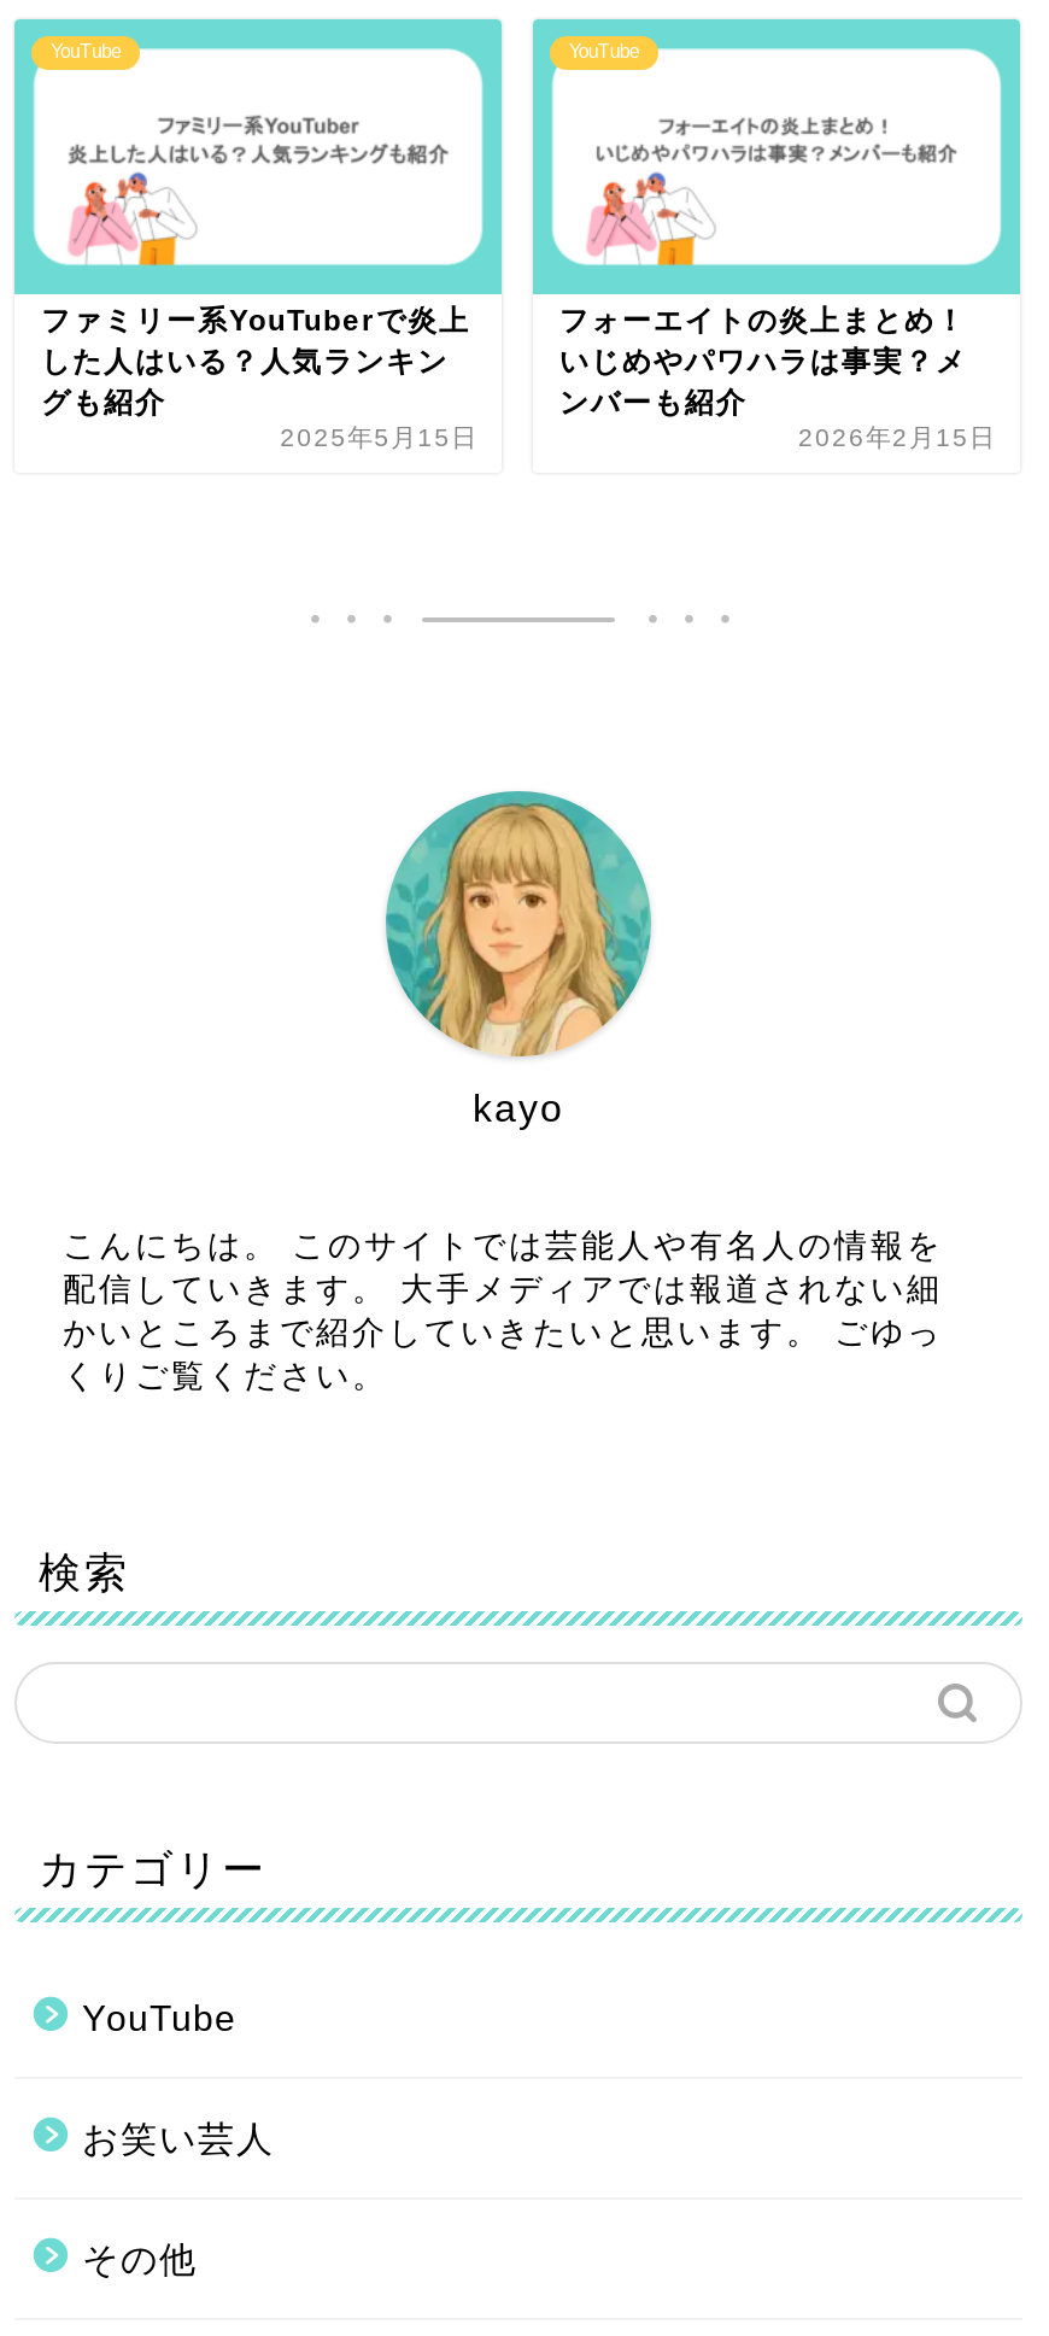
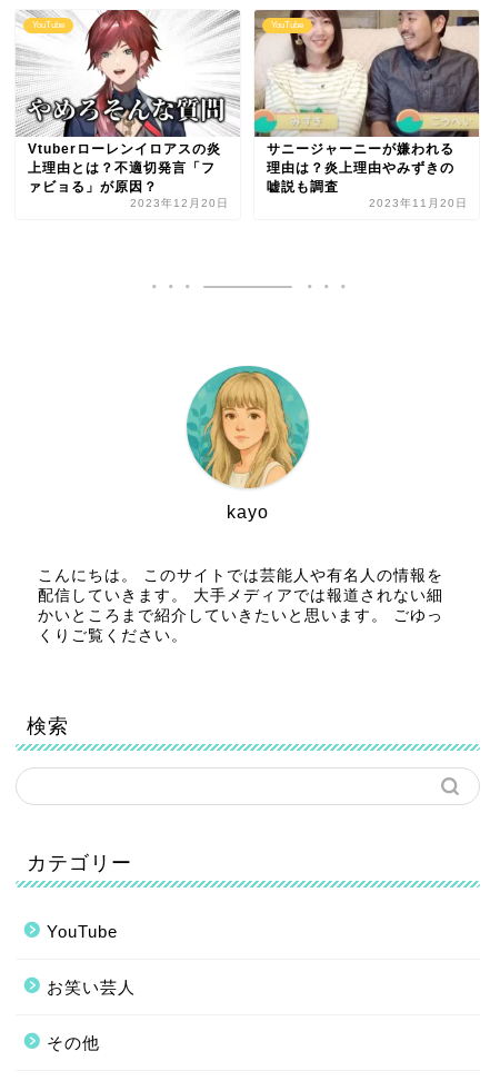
- [image]
- ファミリー系YouTuberで炎上
- した人はいる？人気ランキン
- グも紹介
- 2025年5月15日
+ [image]
+ Vtuberローレンイロアスの炎
+ 上理由とは？不適切発言「フ
+ ァビョる」が原因？
+ 2023年12月20日

- [image]
- フォーエイトの炎上まとめ！
- いじめやパワハラは事実？メ
- ンバーも紹介
- 2026年2月15日
+ [image]
+ サニージャーニーが嫌われる
+ 理由は？炎上理由やみずきの
+ 嘘説も調査
+ 2023年11月20日
